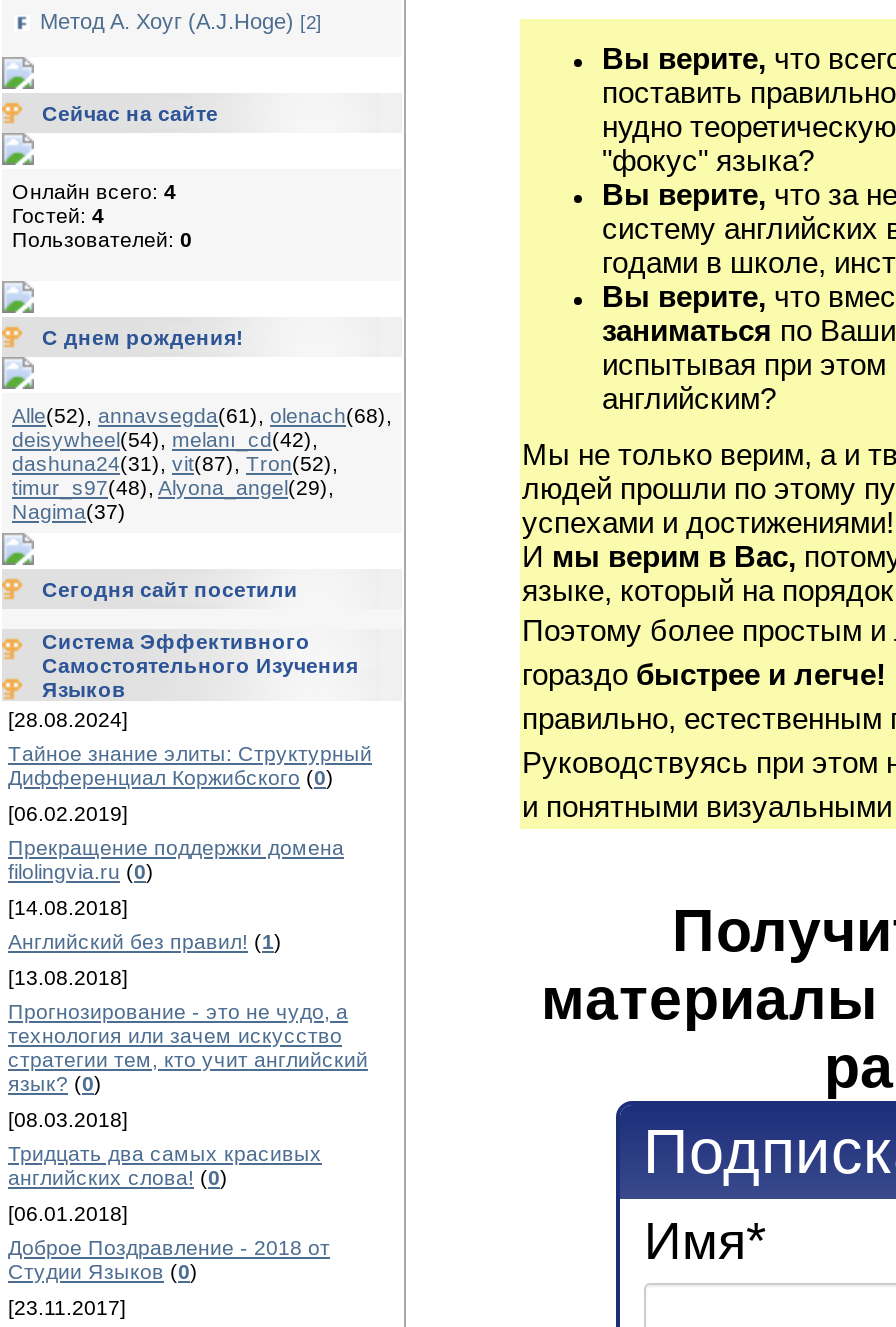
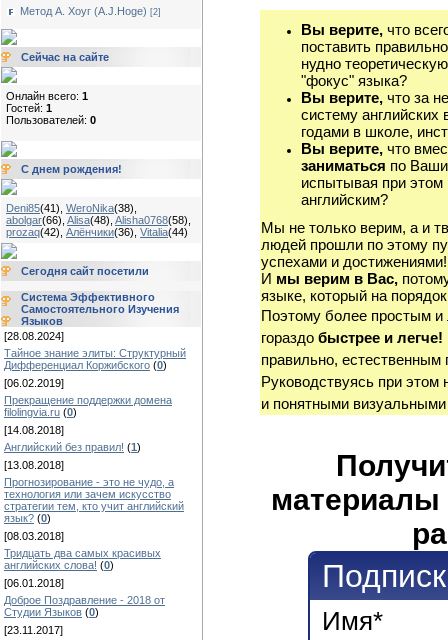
- Онлайн всего: 4
+ Онлайн всего: 1

- Гостей: 4
+ Гостей: 1

- Alle(52), annavsegda(61), olenach(68),
- deisywheel(54),melanı_cd(42),
- dashuna24(31), vit(87),Tron(52),
- timur_s97(48),Alyona_angel(29),
- Nagima(37)
+ Deni85(41), WeroNika(38),
+ abolgar(66),Alisa(48),Alisha0768(58),
+ prozaq(42),Алёнчики(36),Vitalia(44)
